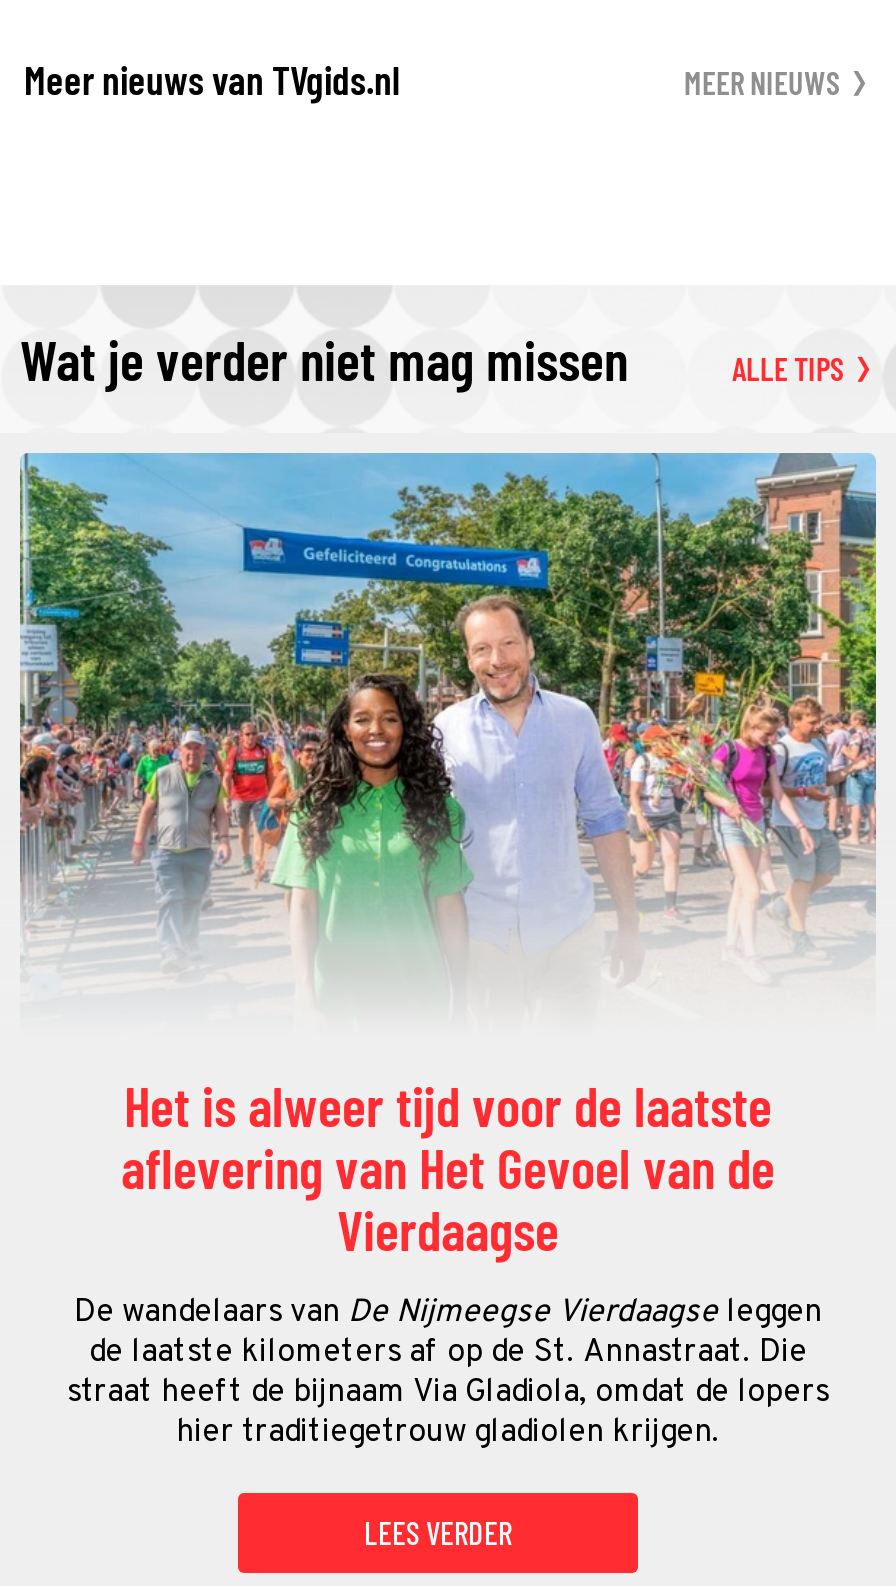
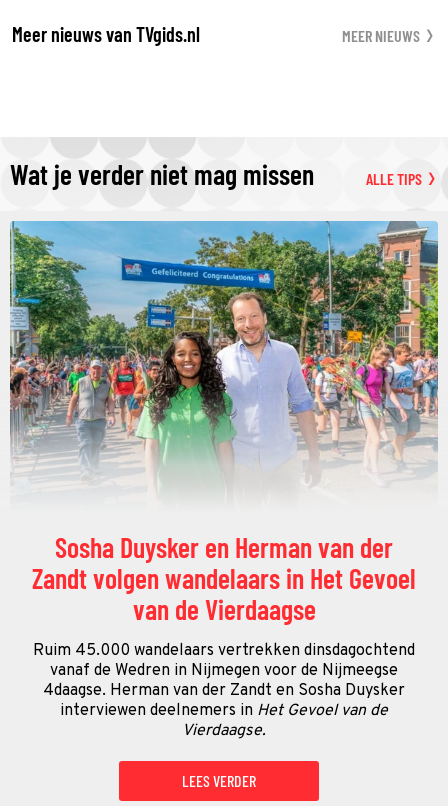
- Het is alweer tijd voor de laatste
- aflevering van Het Gevoel van de
- Vierdaagse
- De wandelaars van De Nijmeegse Vierdaagse leggen
- de laatste kilometers af op de St. Annastraat. Die
- straat heeft de bijnaam Via Gladiola, omdat de lopers
- hier traditiegetrouw gladiolen krijgen.
+ Sosha Duysker en Herman van der
+ Zandt volgen wandelaars in Het Gevoel
+ van de Vierdaagse
+ Ruim 45.000 wandelaars vertrekken dinsdagochtend
+ vanaf de Wedren in Nijmegen voor de Nijmeegse
+ 4daagse. Herman van der Zandt en Sosha Duysker
+ interviewen deelnemers in Het Gevoel van de
+ Vierdaagse.
